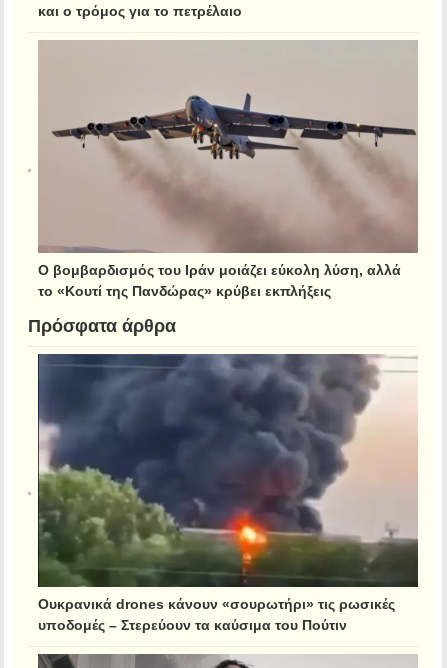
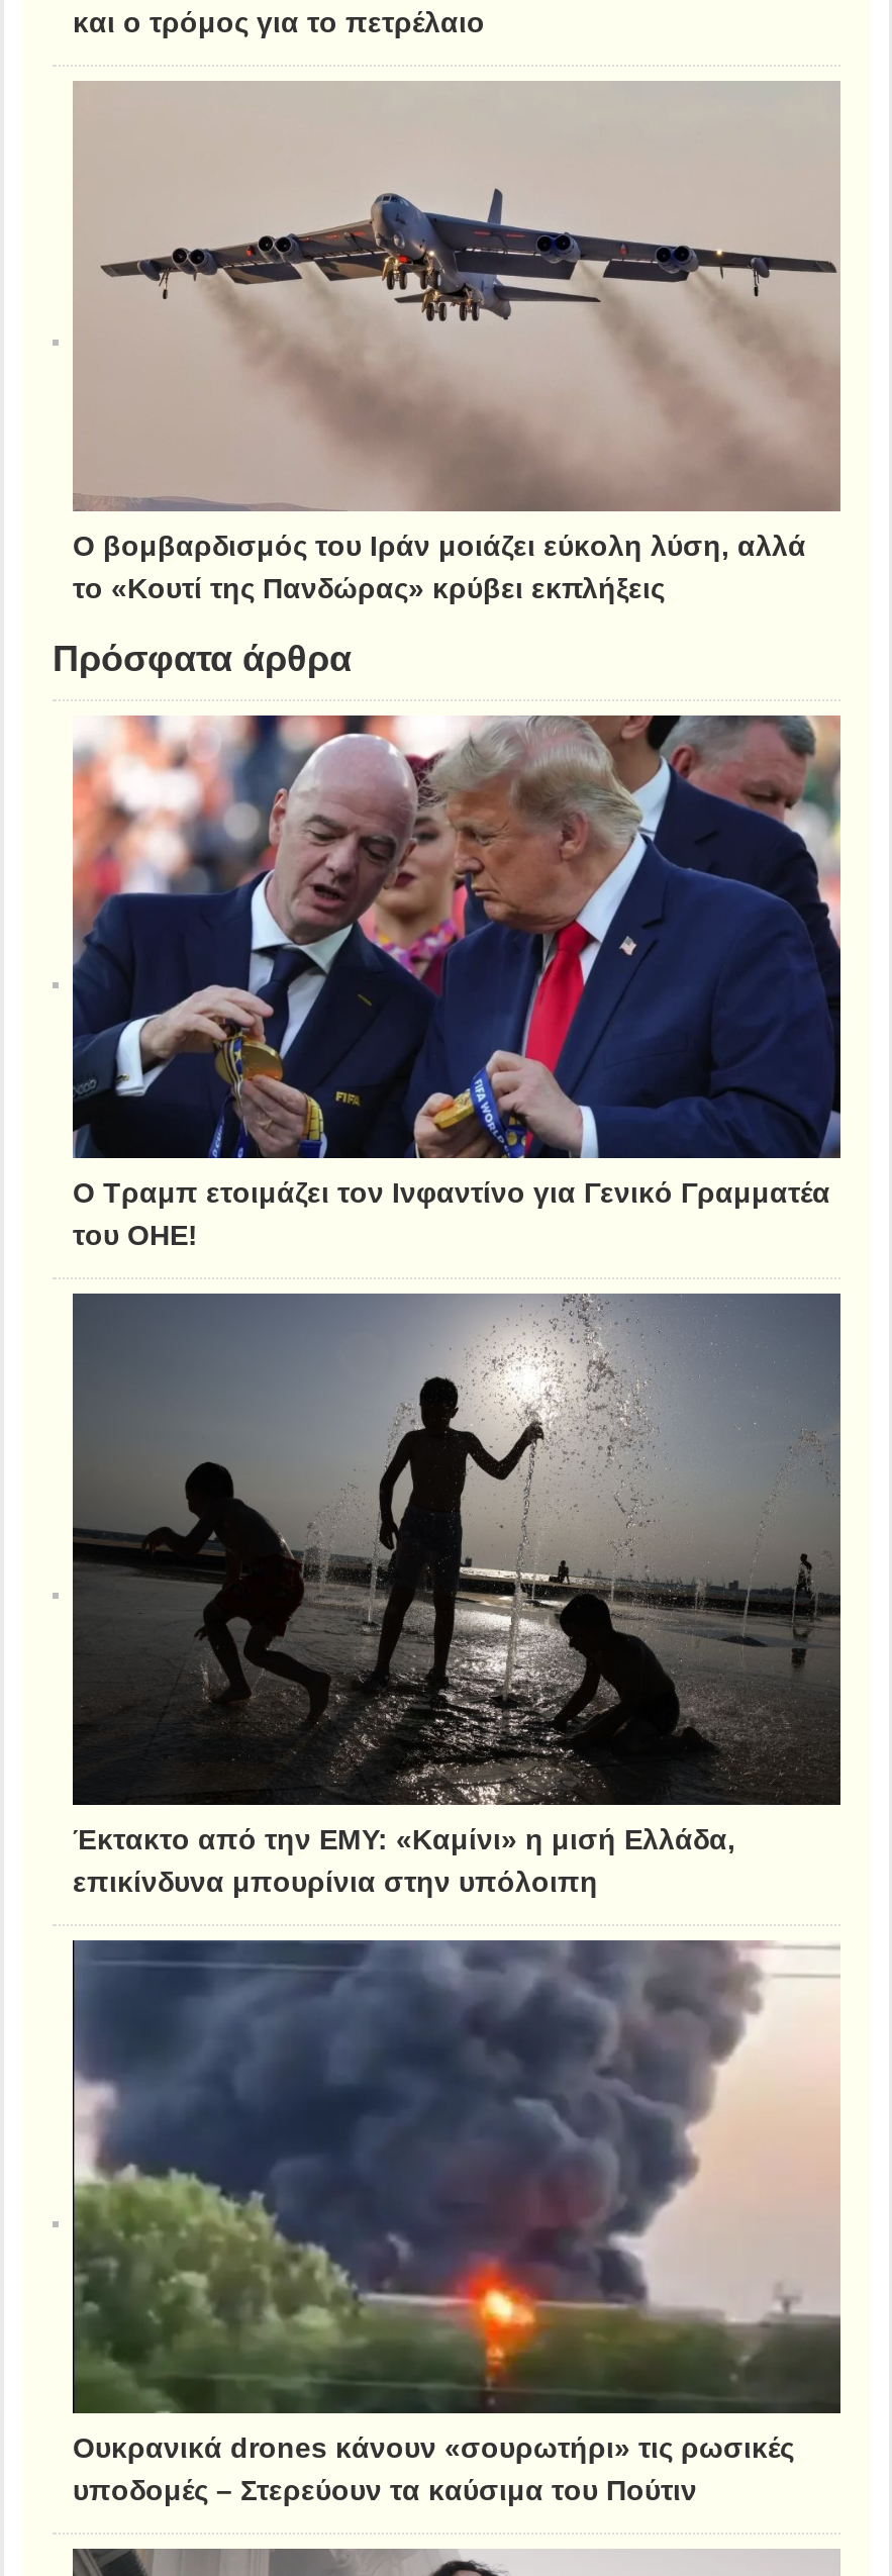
+ [image]
+ Ο Τραμπ ετοιμάζει τον Ινφαντίνο για Γενικό Γραμματέα
+ του ΟΗΕ!

+ [image]
+ Έκτακτο από την ΕΜΥ: «Καμίνι» η μισή Ελλάδα,
+ επικίνδυνα μπουρίνια στην υπόλοιπη
